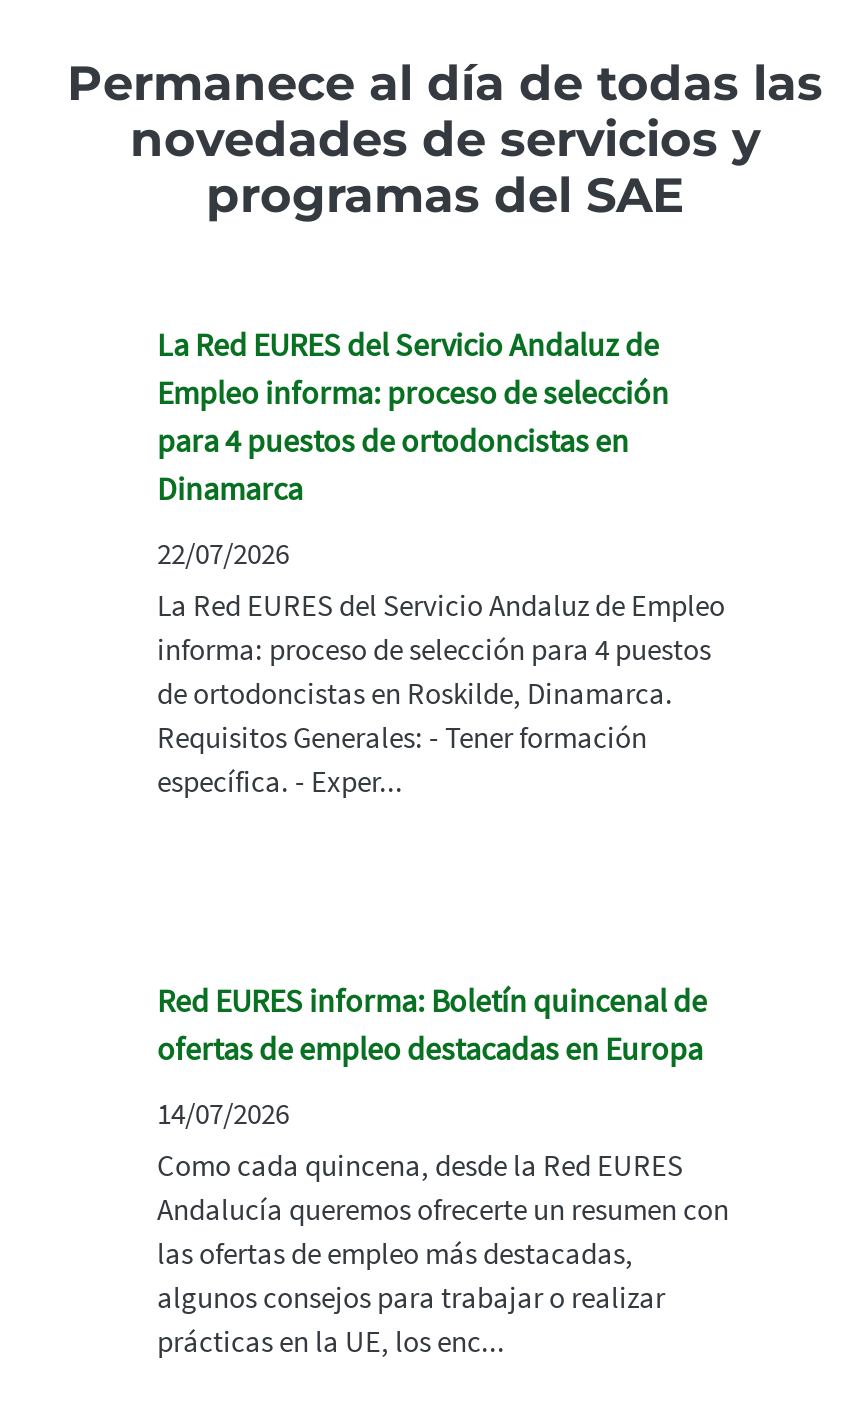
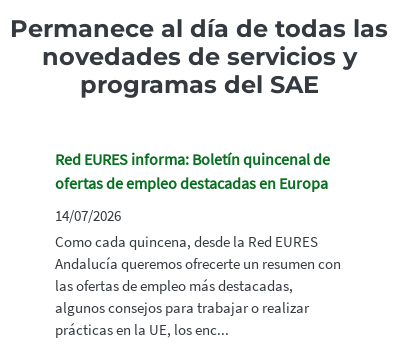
- La Red EURES del Servicio Andaluz de
- Empleo informa: proceso de selección
- para 4 puestos de ortodoncistas en
- Dinamarca
- 22/07/2026
- La Red EURES del Servicio Andaluz de Empleo
- informa: proceso de selección para 4 puestos
- de ortodoncistas en Roskilde, Dinamarca.
- Requisitos Generales: - Tener formación
- específica. - Exper...
